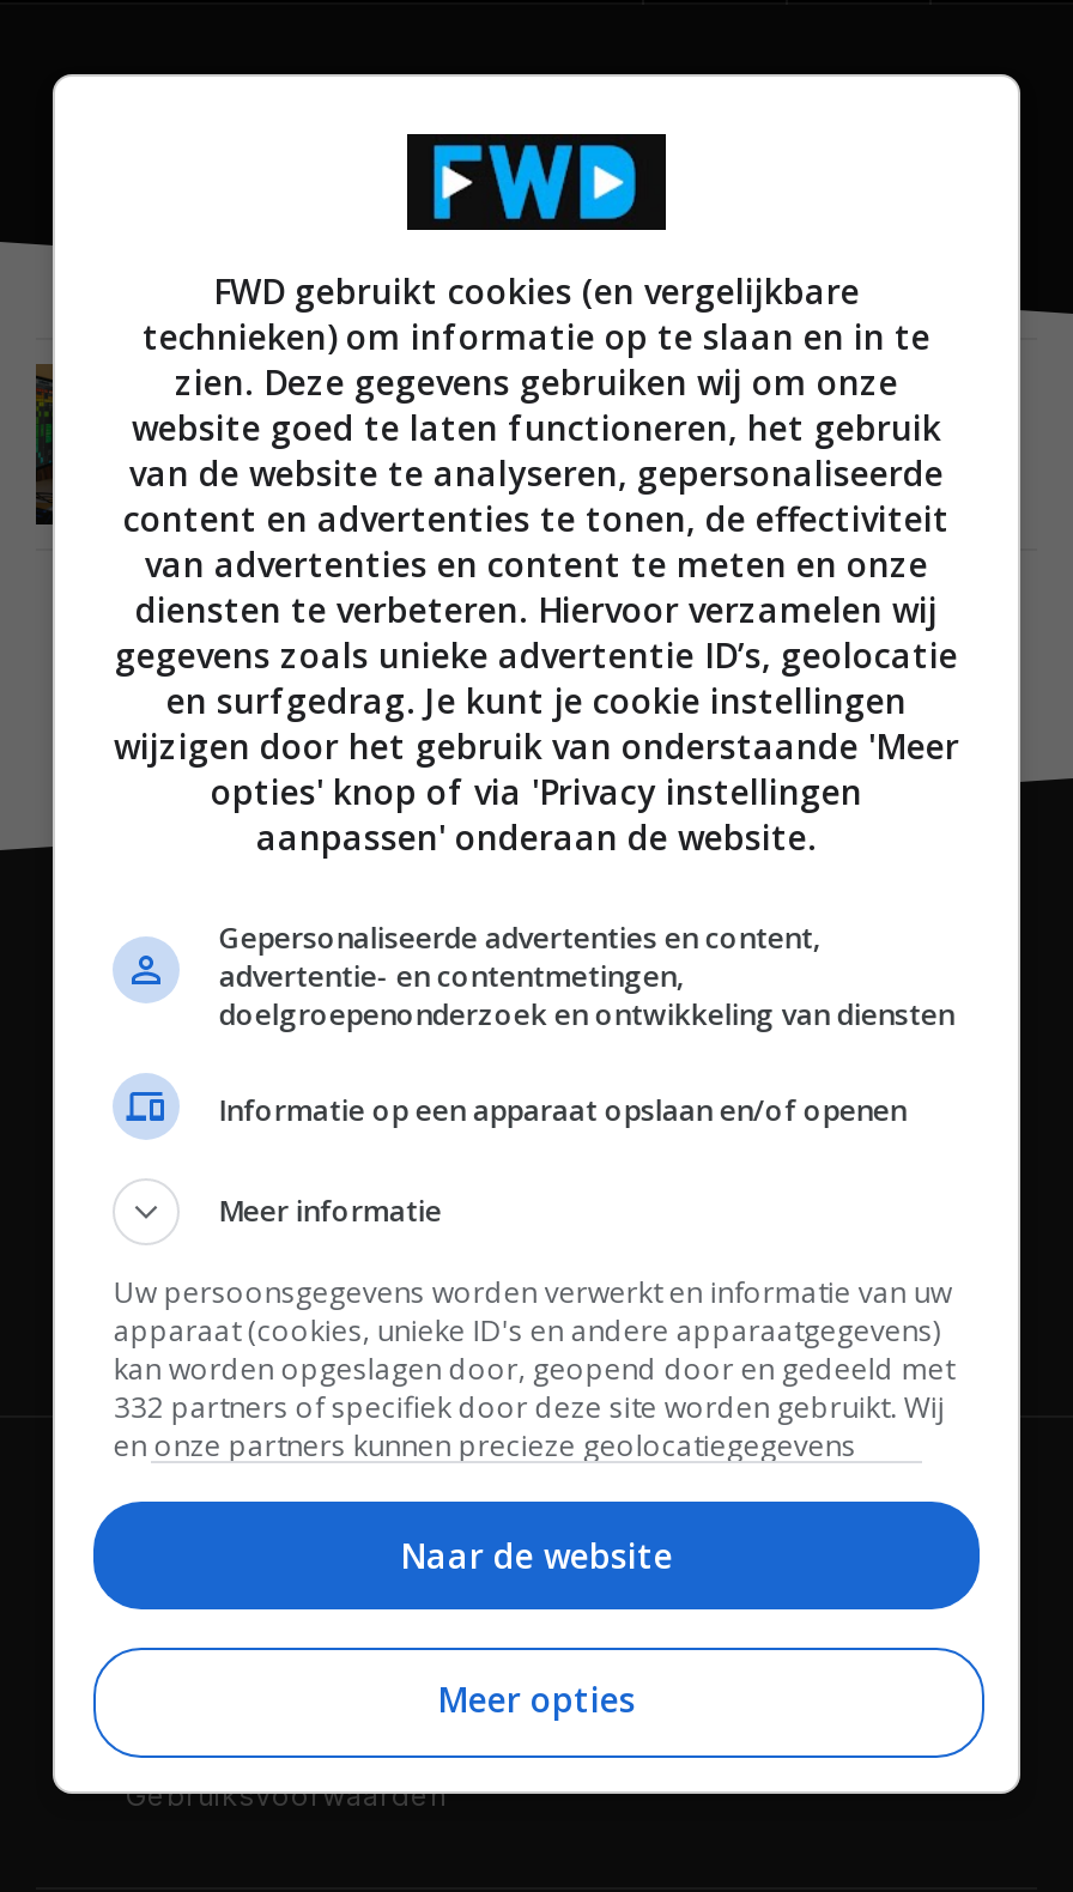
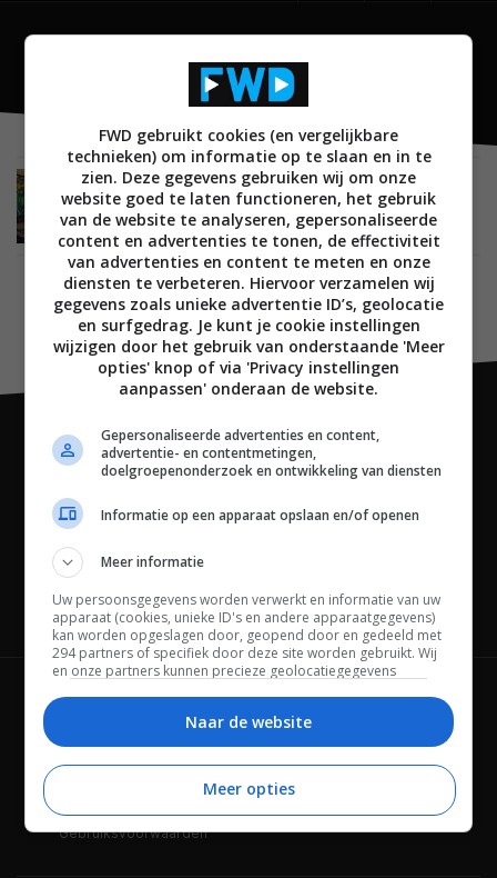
- 332 partners of specifiek door deze site worden gebruikt. Wij
+ 294 partners of specifiek door deze site worden gebruikt. Wij
